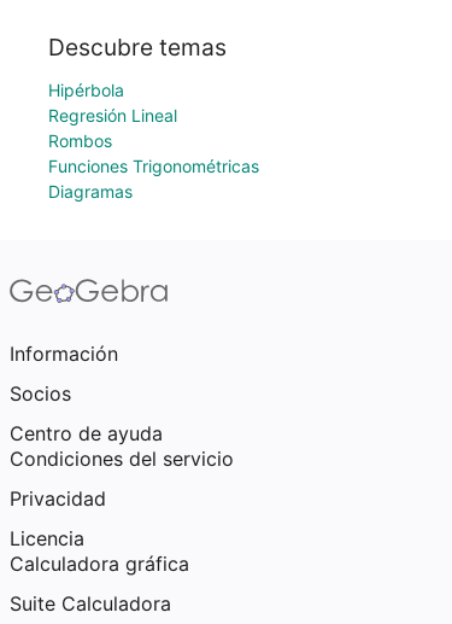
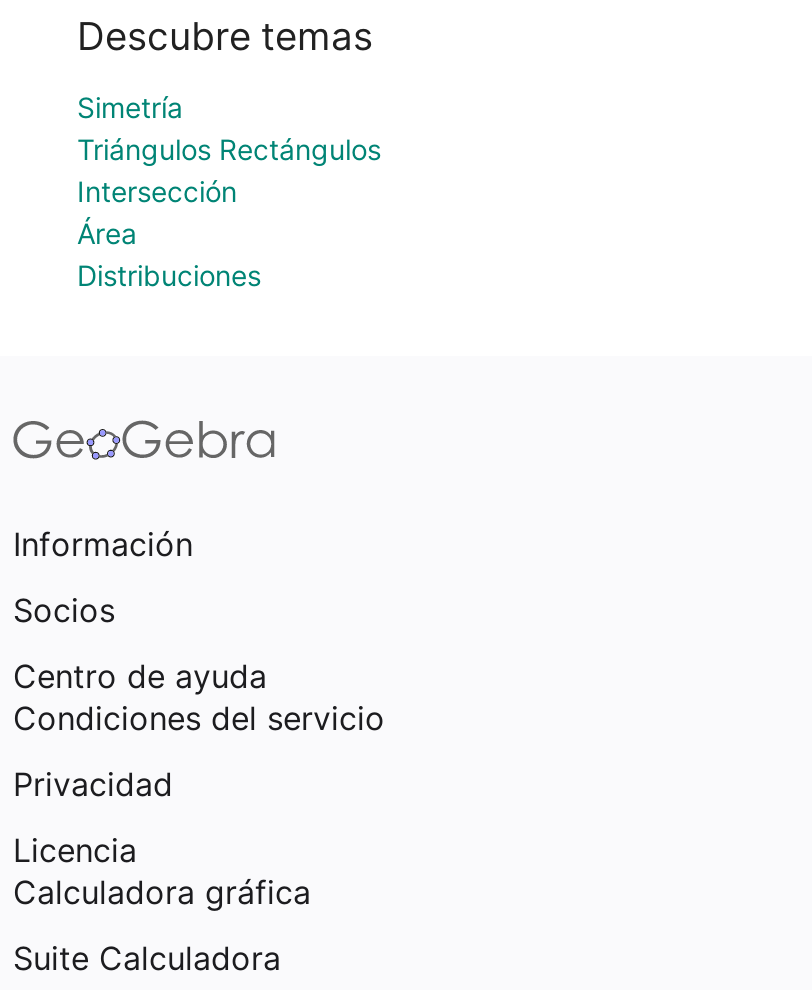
- Hipérbola
- Regresión Lineal
- Rombos
- Funciones Trigonométricas
- Diagramas
+ Simetría
+ Triángulos Rectángulos
+ Intersección
+ Área
+ Distribuciones
